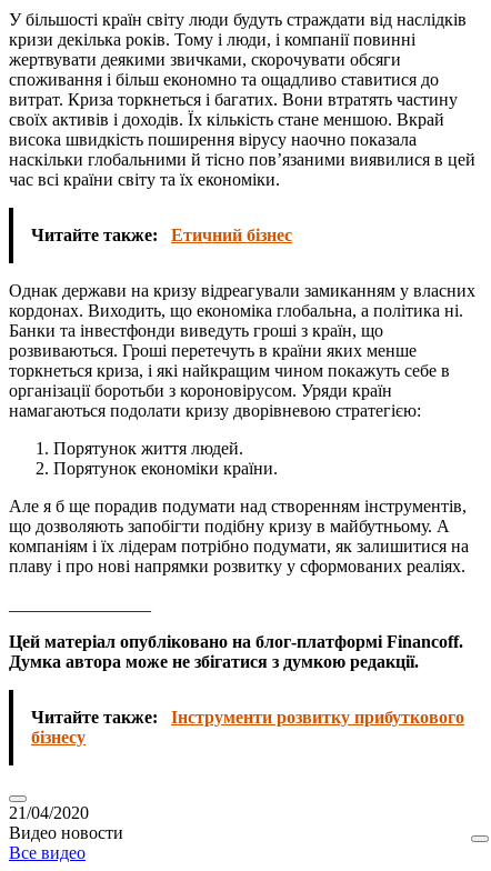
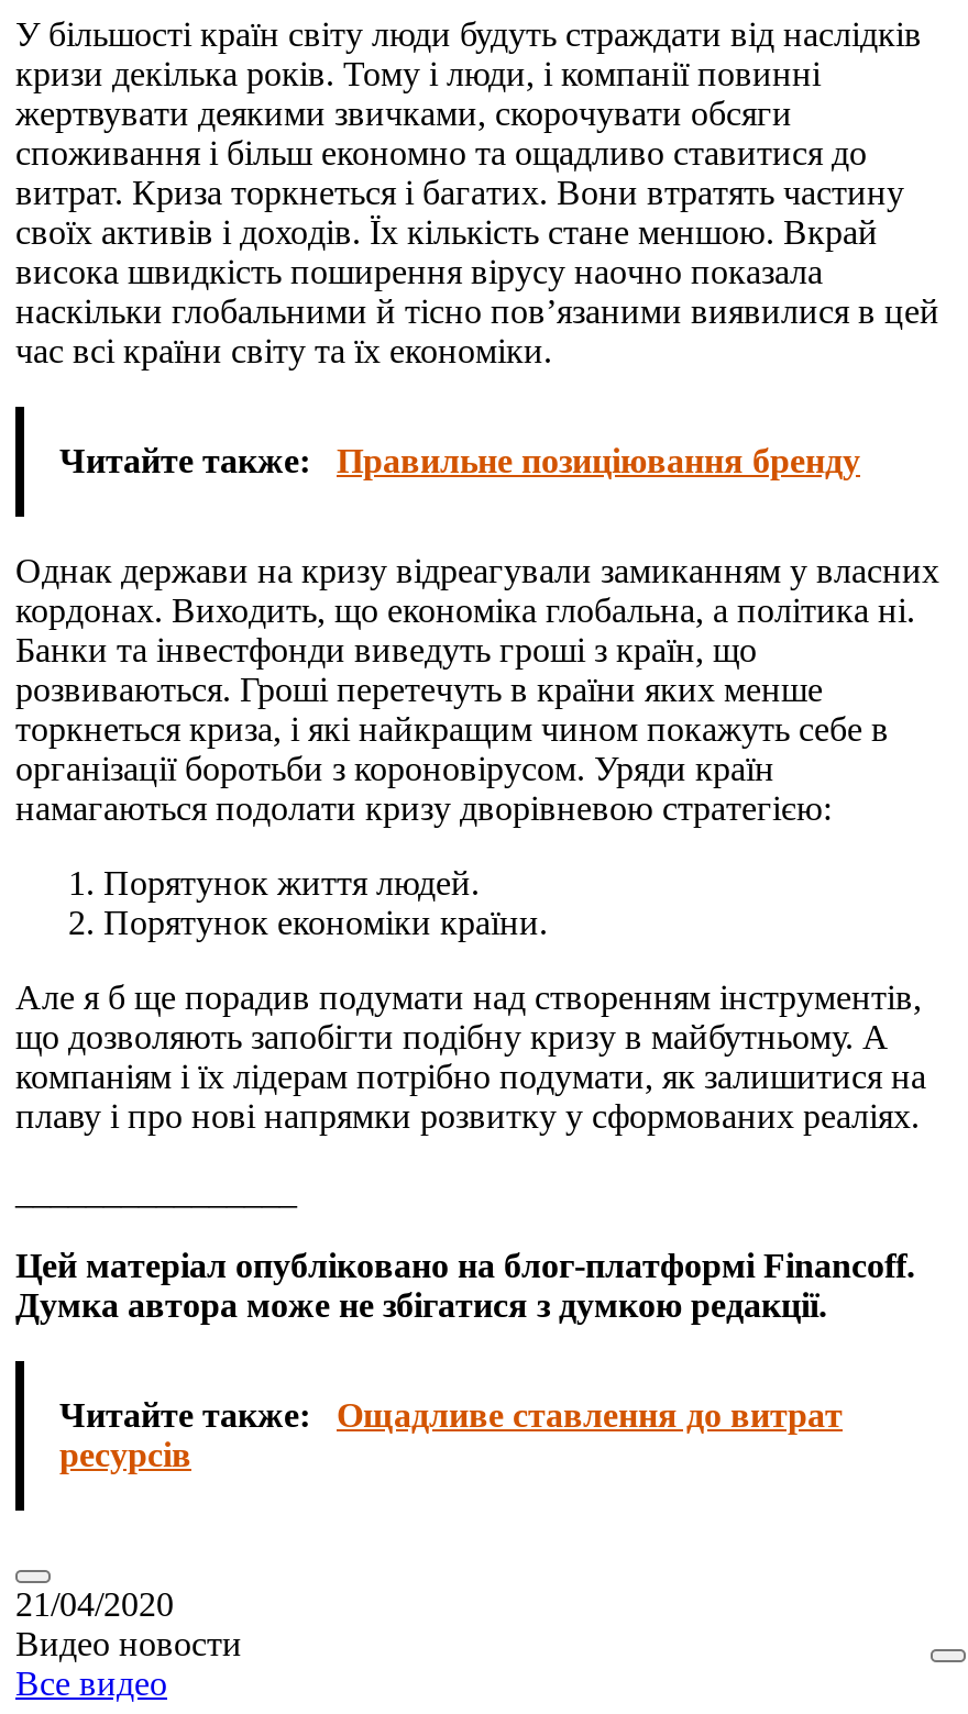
- Читайте также: Етичний бізнес
+ Читайте также: Правильне позиціювання бренду

- Читайте также: Інструменти розвитку прибуткового
- бізнесу
+ Читайте также: Ощадливе ставлення до витрат
+ ресурсів
